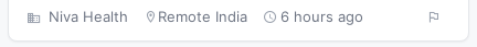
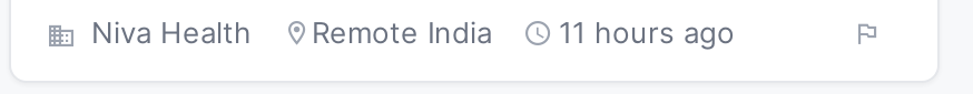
- Niva Health Remote India 6 hours ago
+ Niva Health Remote India 11 hours ago
